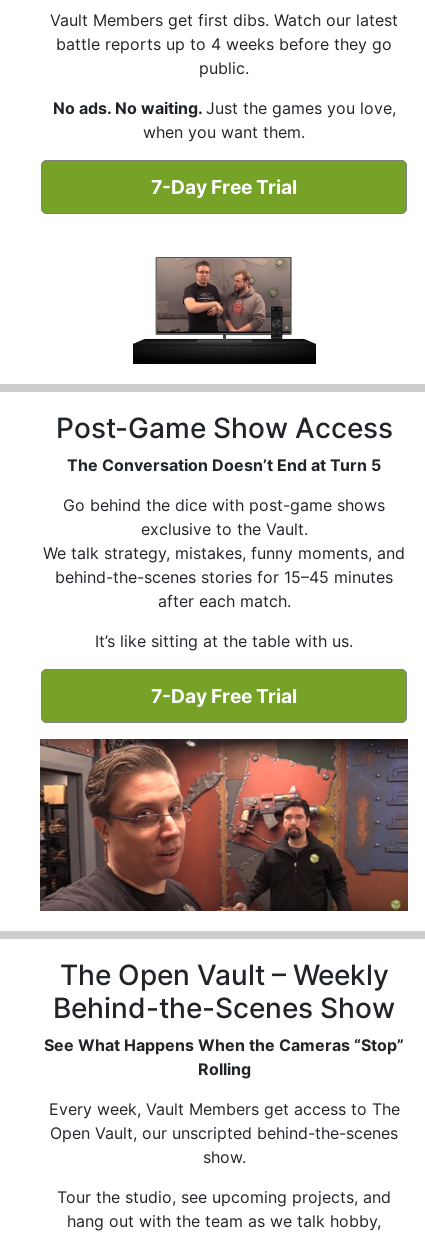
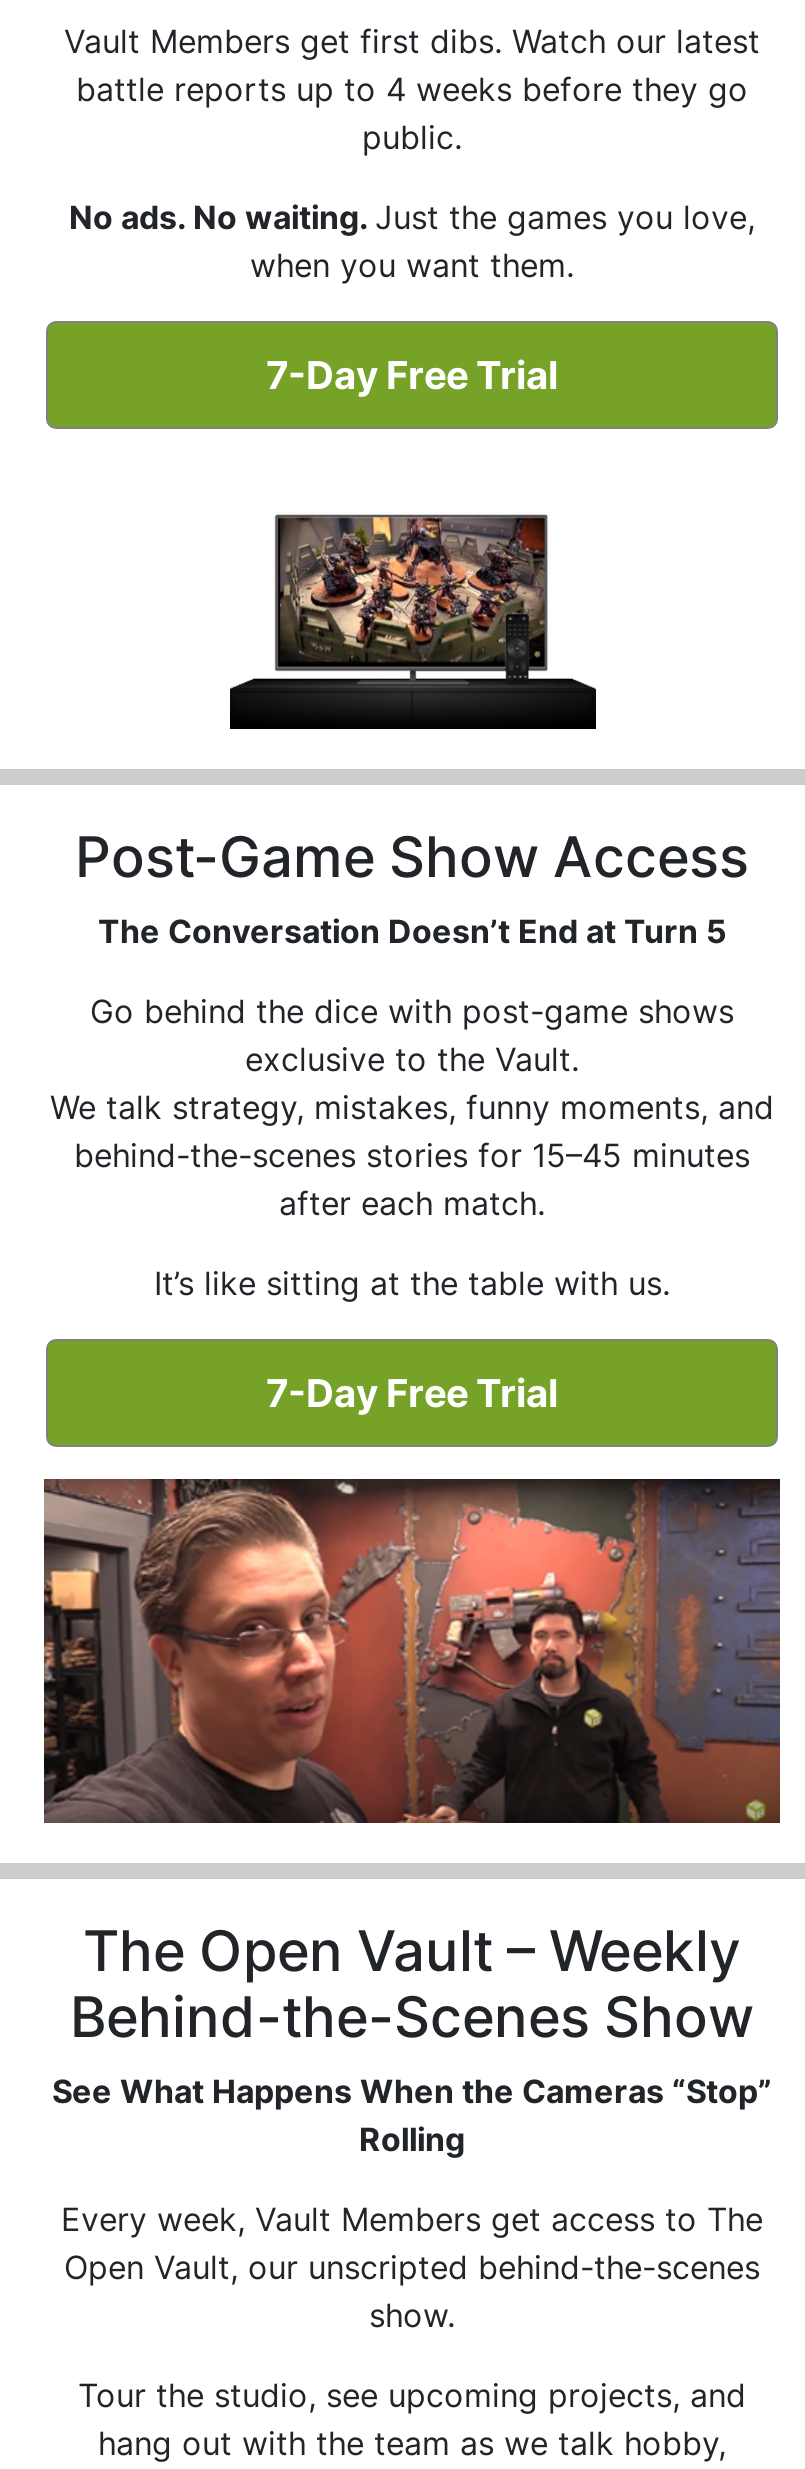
- [image]
+ [image]
